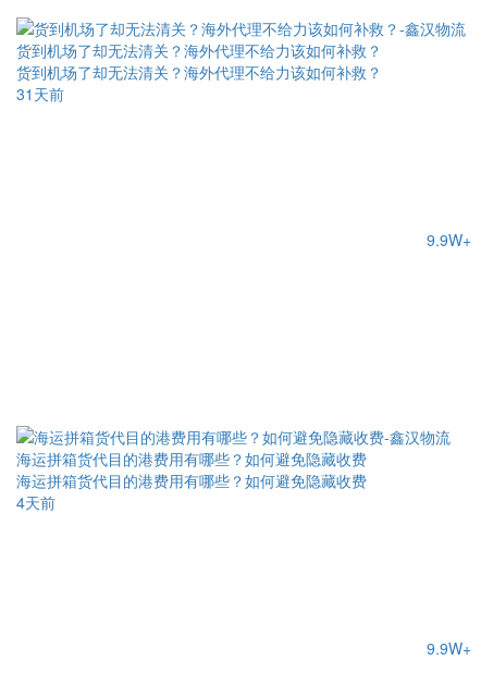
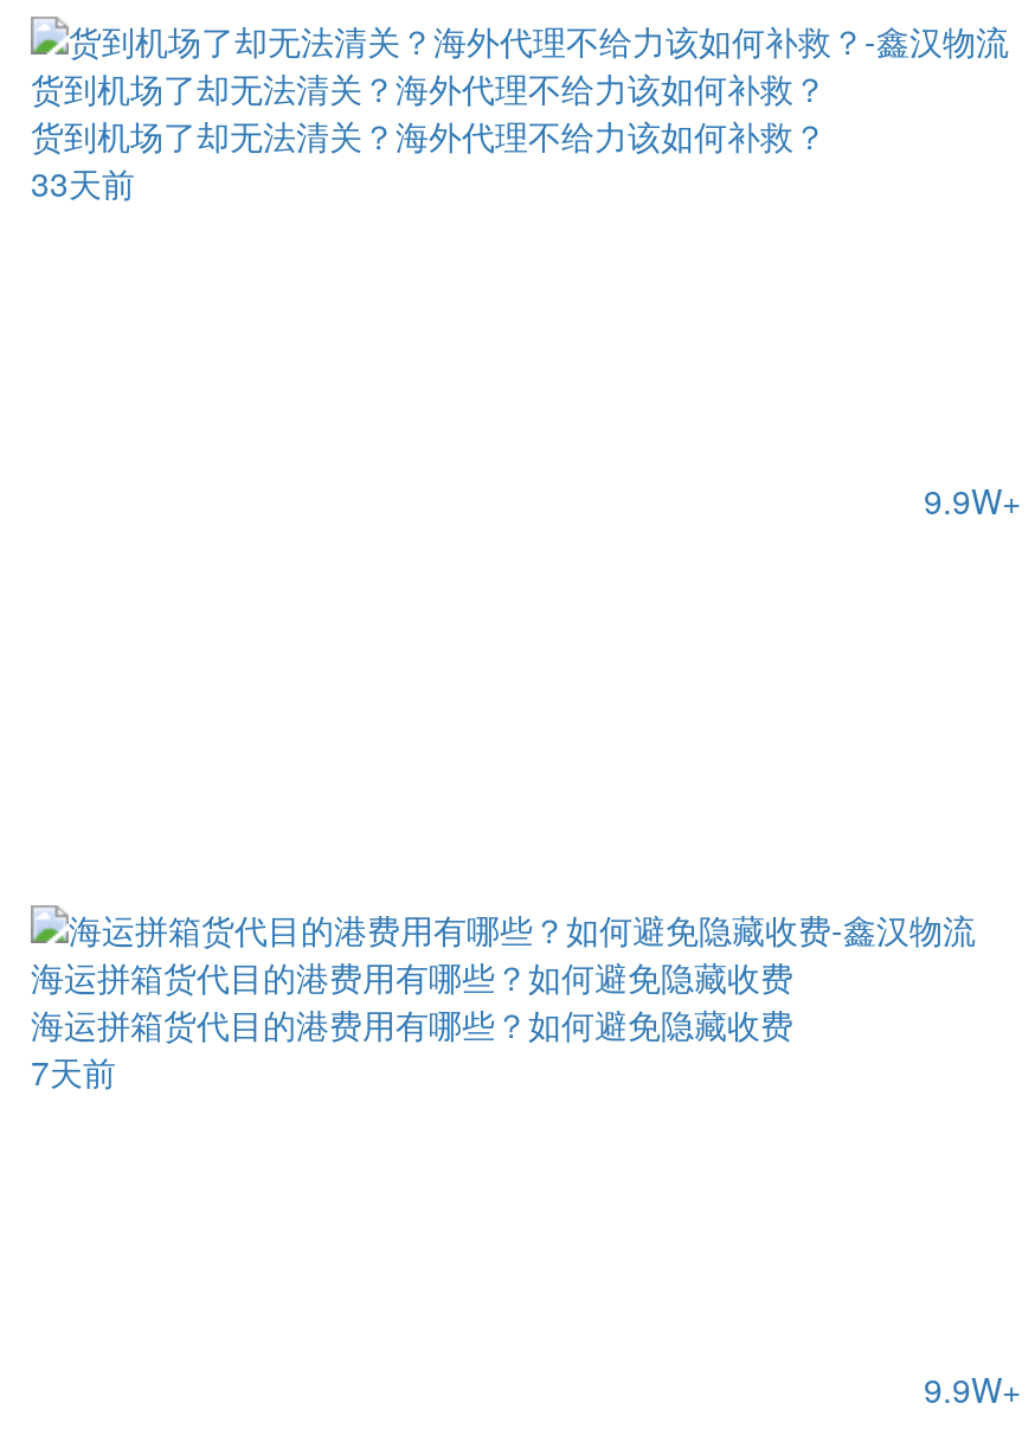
- 31天前
+ 33天前

- 4天前
+ 7天前
